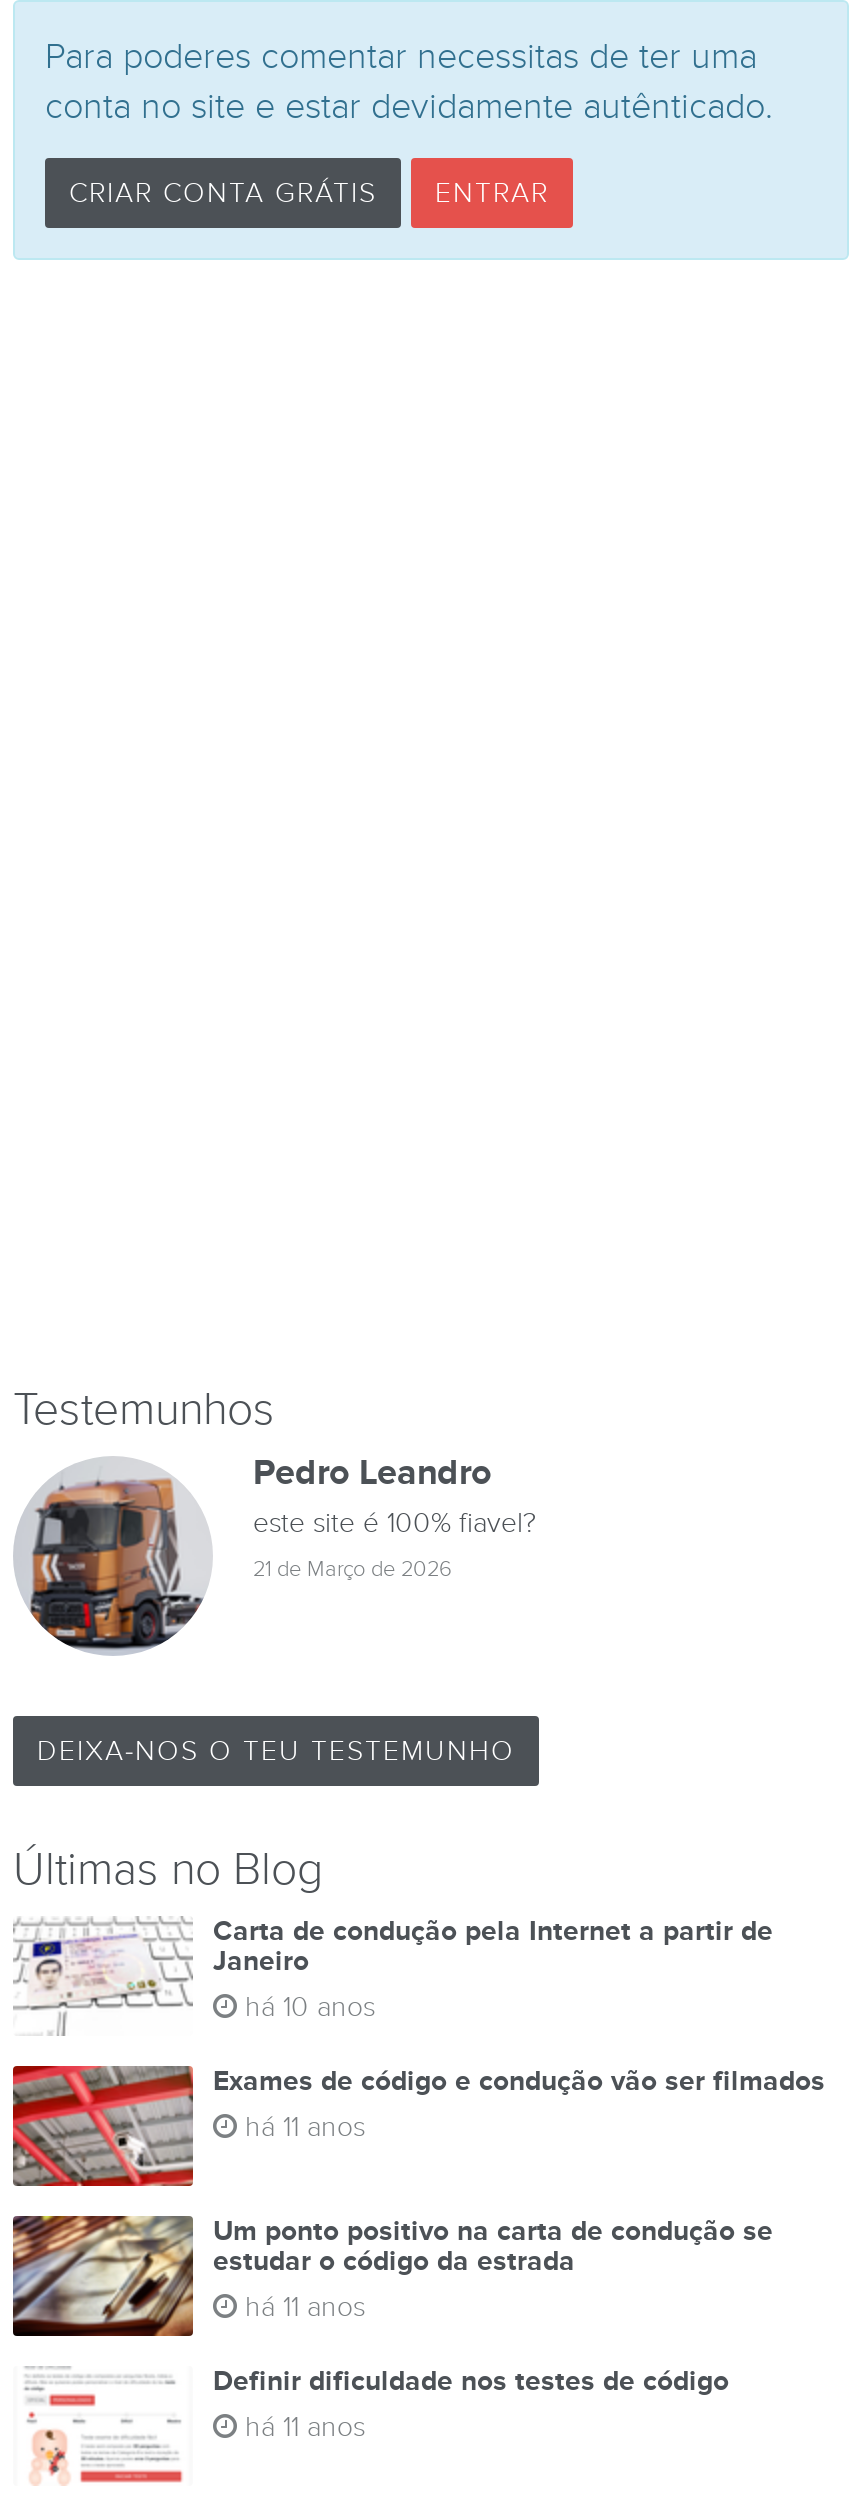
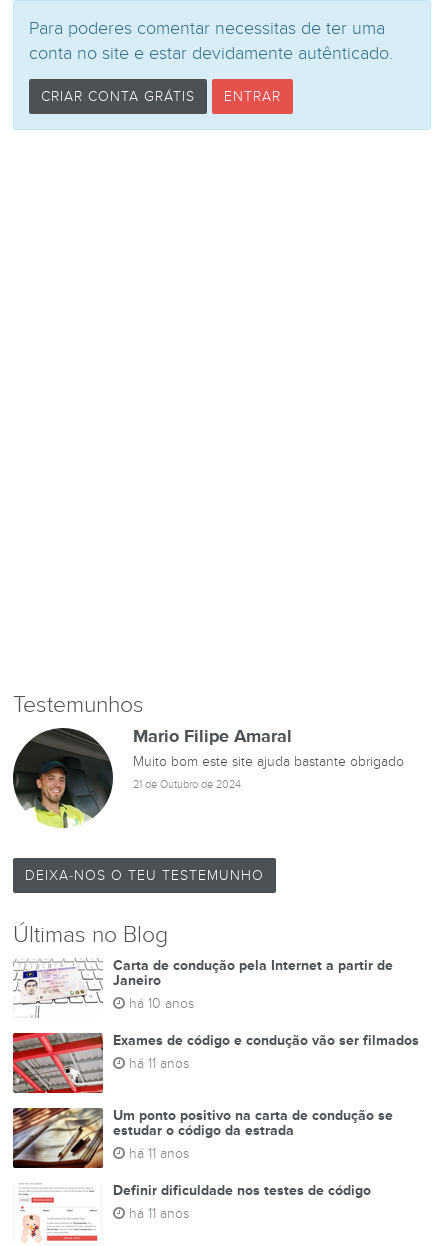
- [image]
- Pedro Leandro
- este site é 100% fiavel?
+ [image]
+ Mario Filipe Amaral
+ Muito bom este site ajuda bastante obrigado

- 21 de Março de 2026
+ 21 de Outubro de 2024
